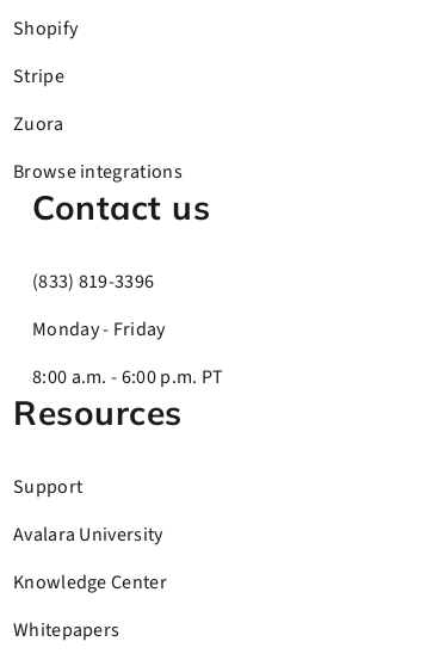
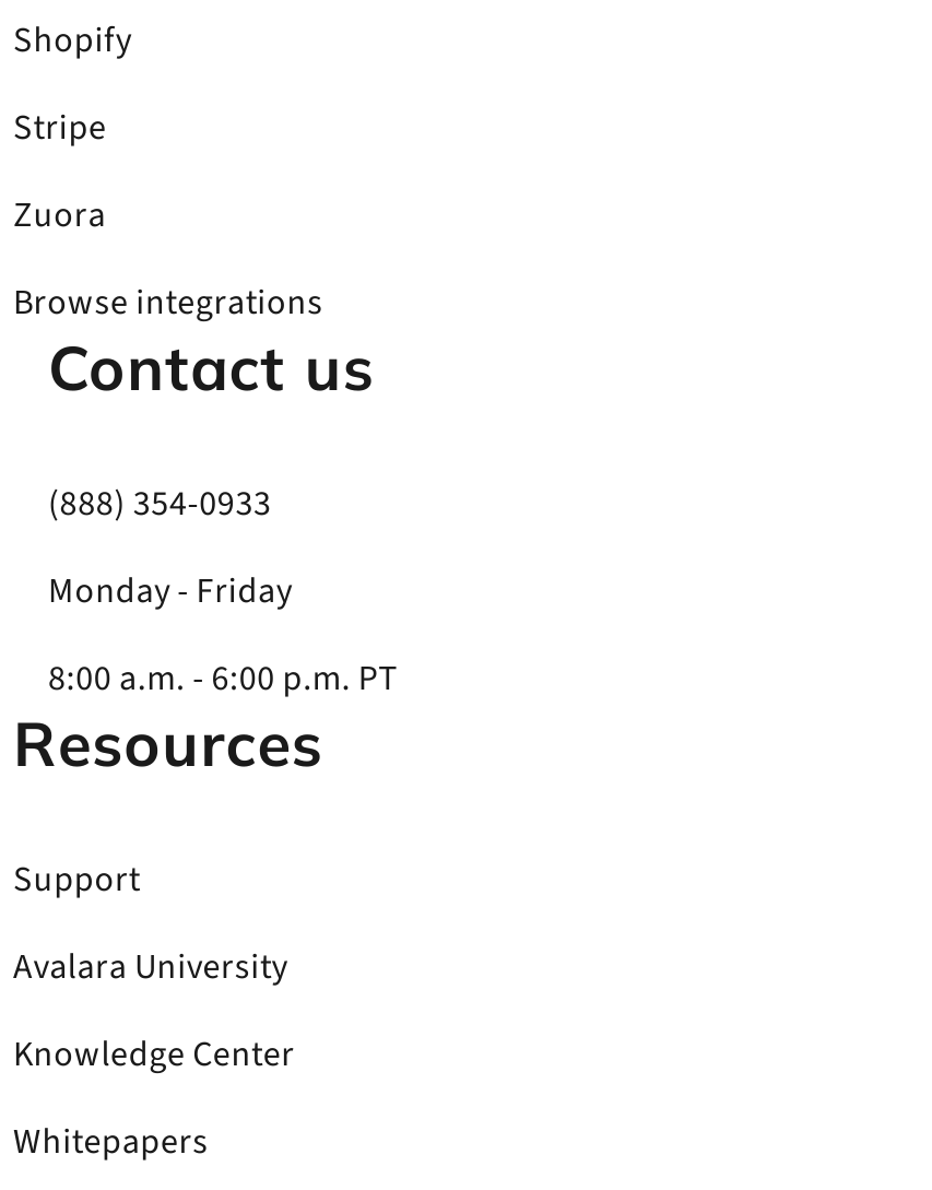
- (833) 819-3396
+ (888) 354-0933
